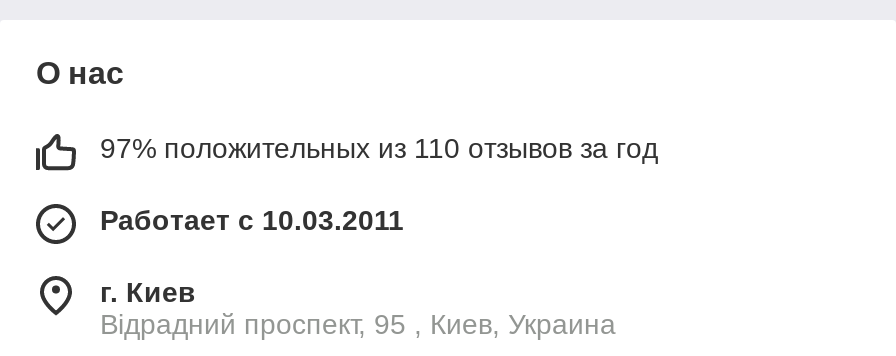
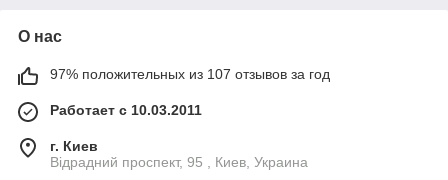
- 97% положительных из 110 отзывов за год
+ 97% положительных из 107 отзывов за год
